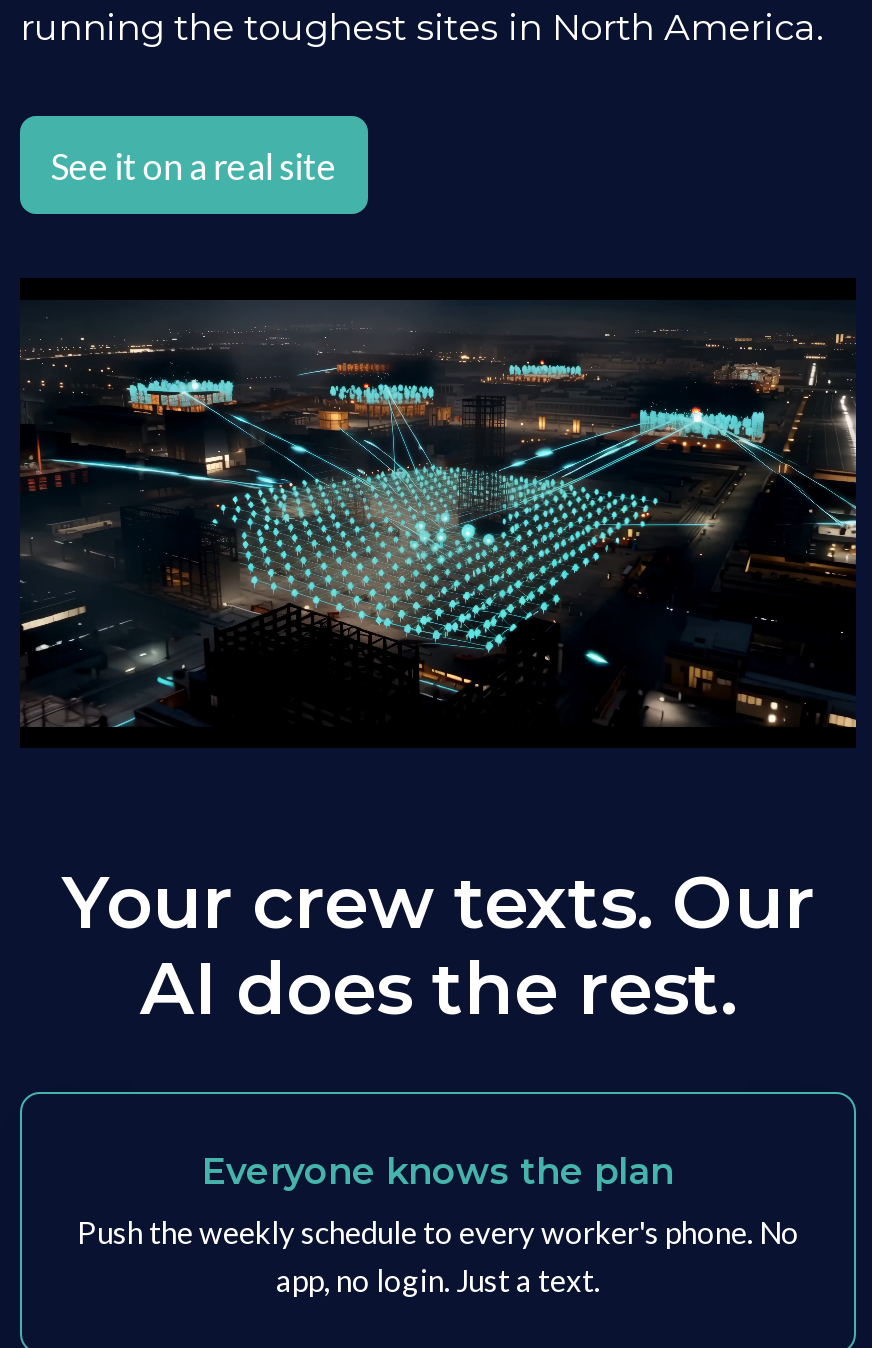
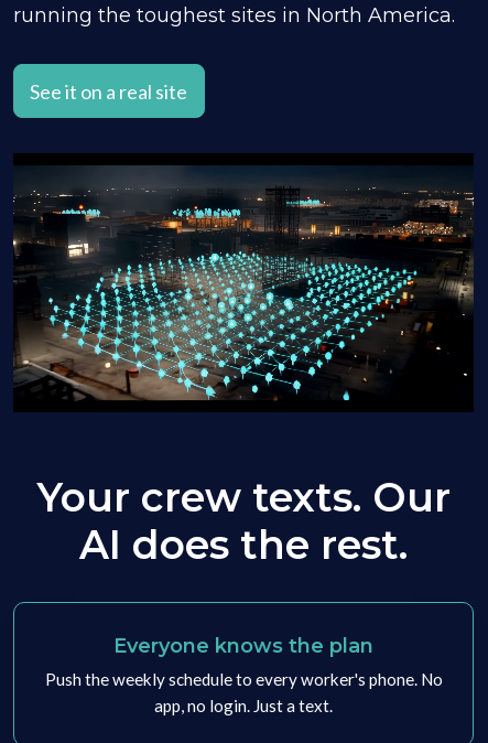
- [image]
+ [image]
